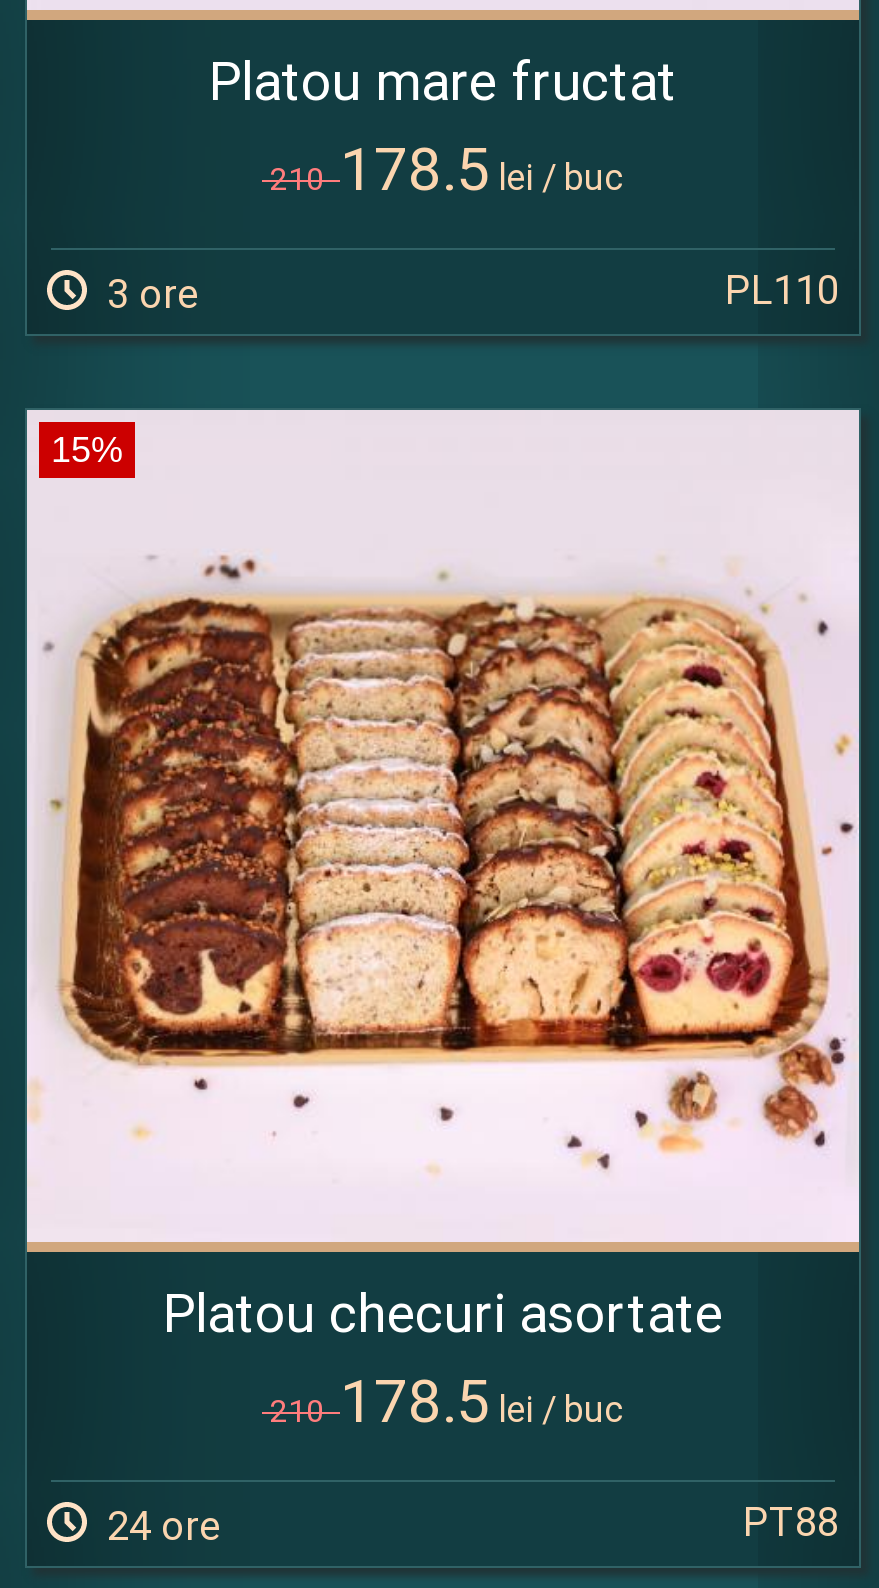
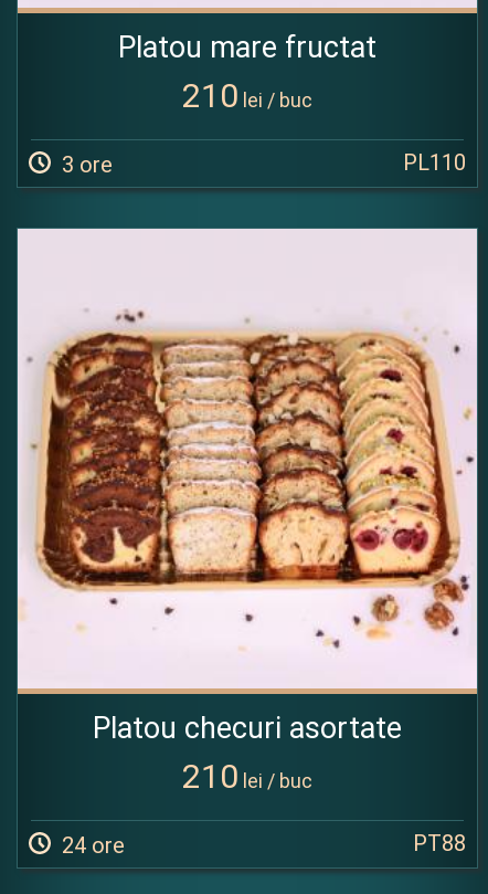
- 210178.5 lei / buc
+ 210 lei / buc

- 15%

- 210178.5 lei / buc
+ 210 lei / buc
